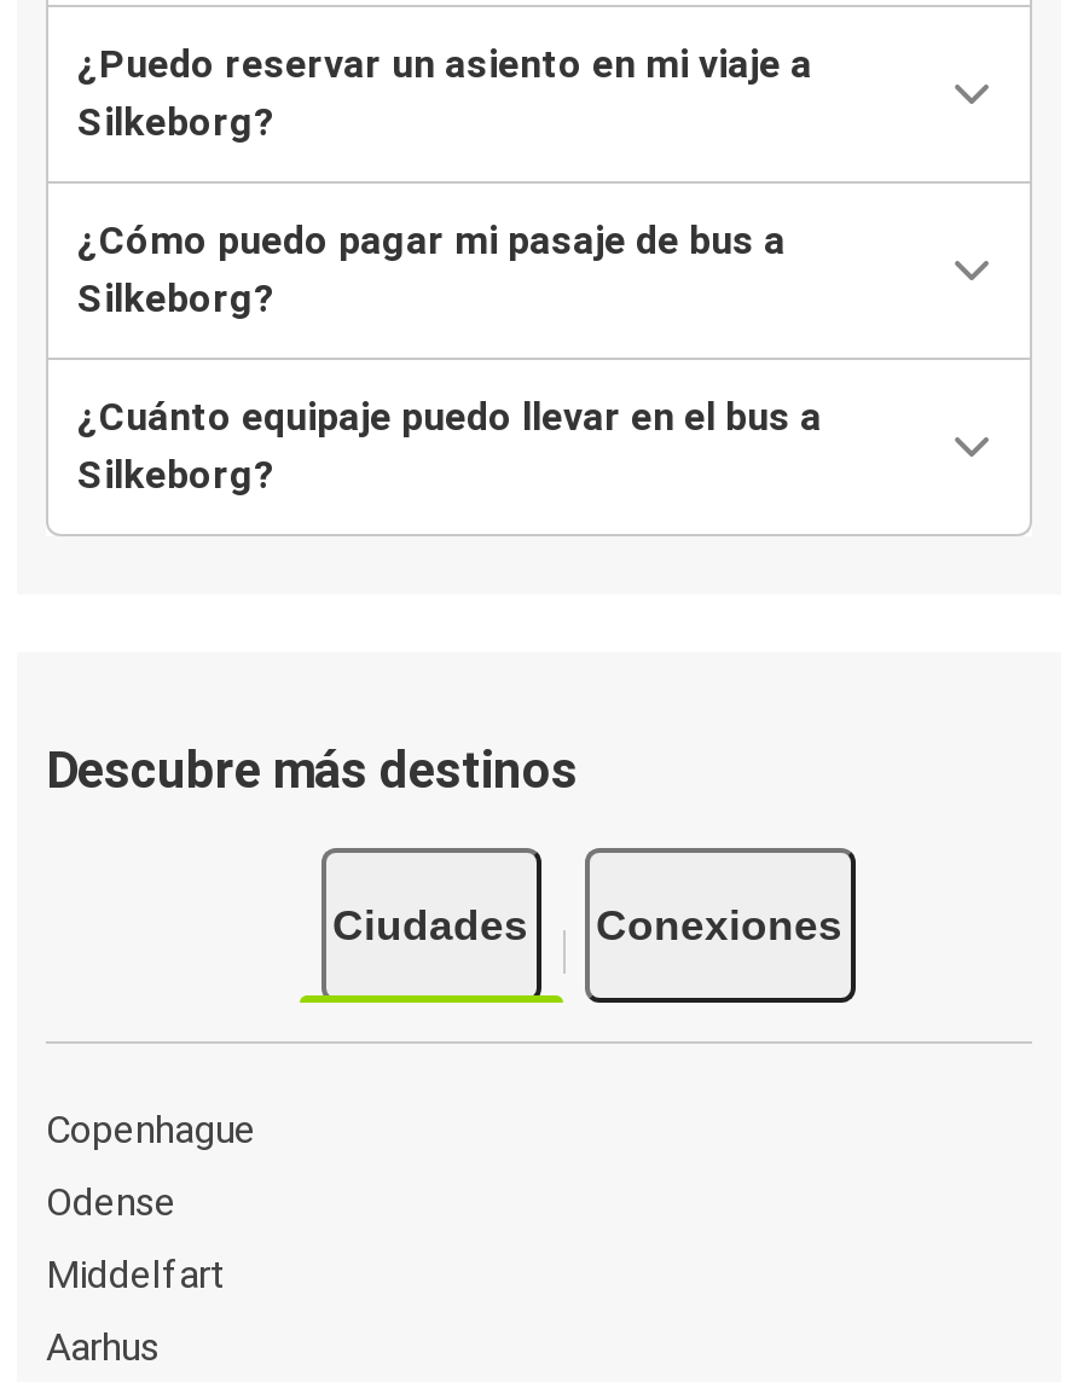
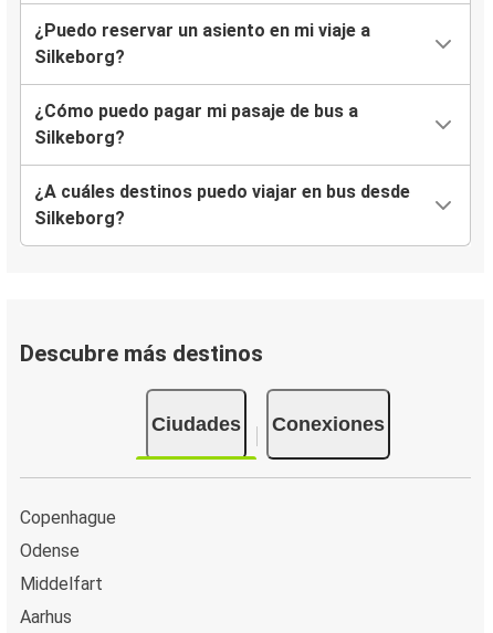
- ¿Cuánto equipaje puedo llevar en el bus a
+ ¿A cuáles destinos puedo viajar en bus desde
